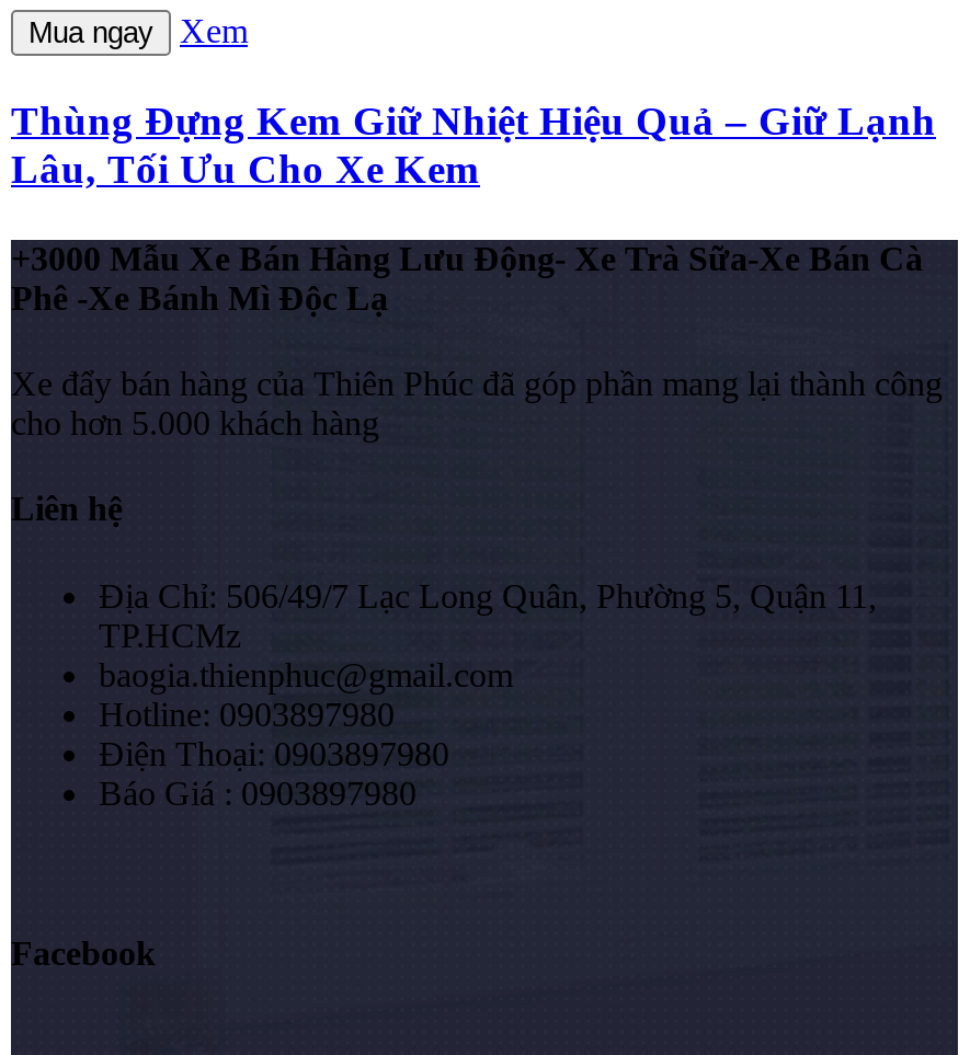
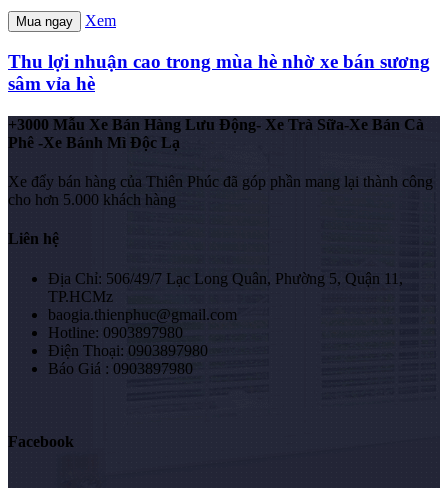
- Thùng Đựng Kem Giữ Nhiệt Hiệu Quả – Giữ Lạnh
- Lâu, Tối Ưu Cho Xe Kem
+ Thu lợi nhuận cao trong mùa hè nhờ xe bán sương
+ sâm vỉa hè
